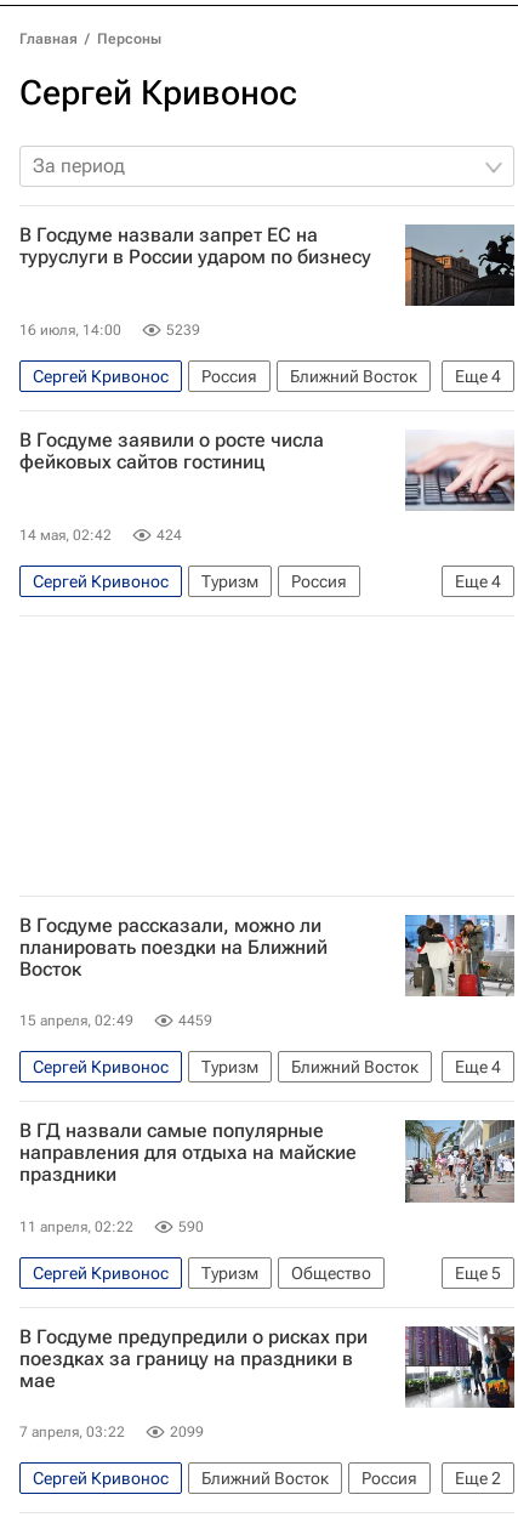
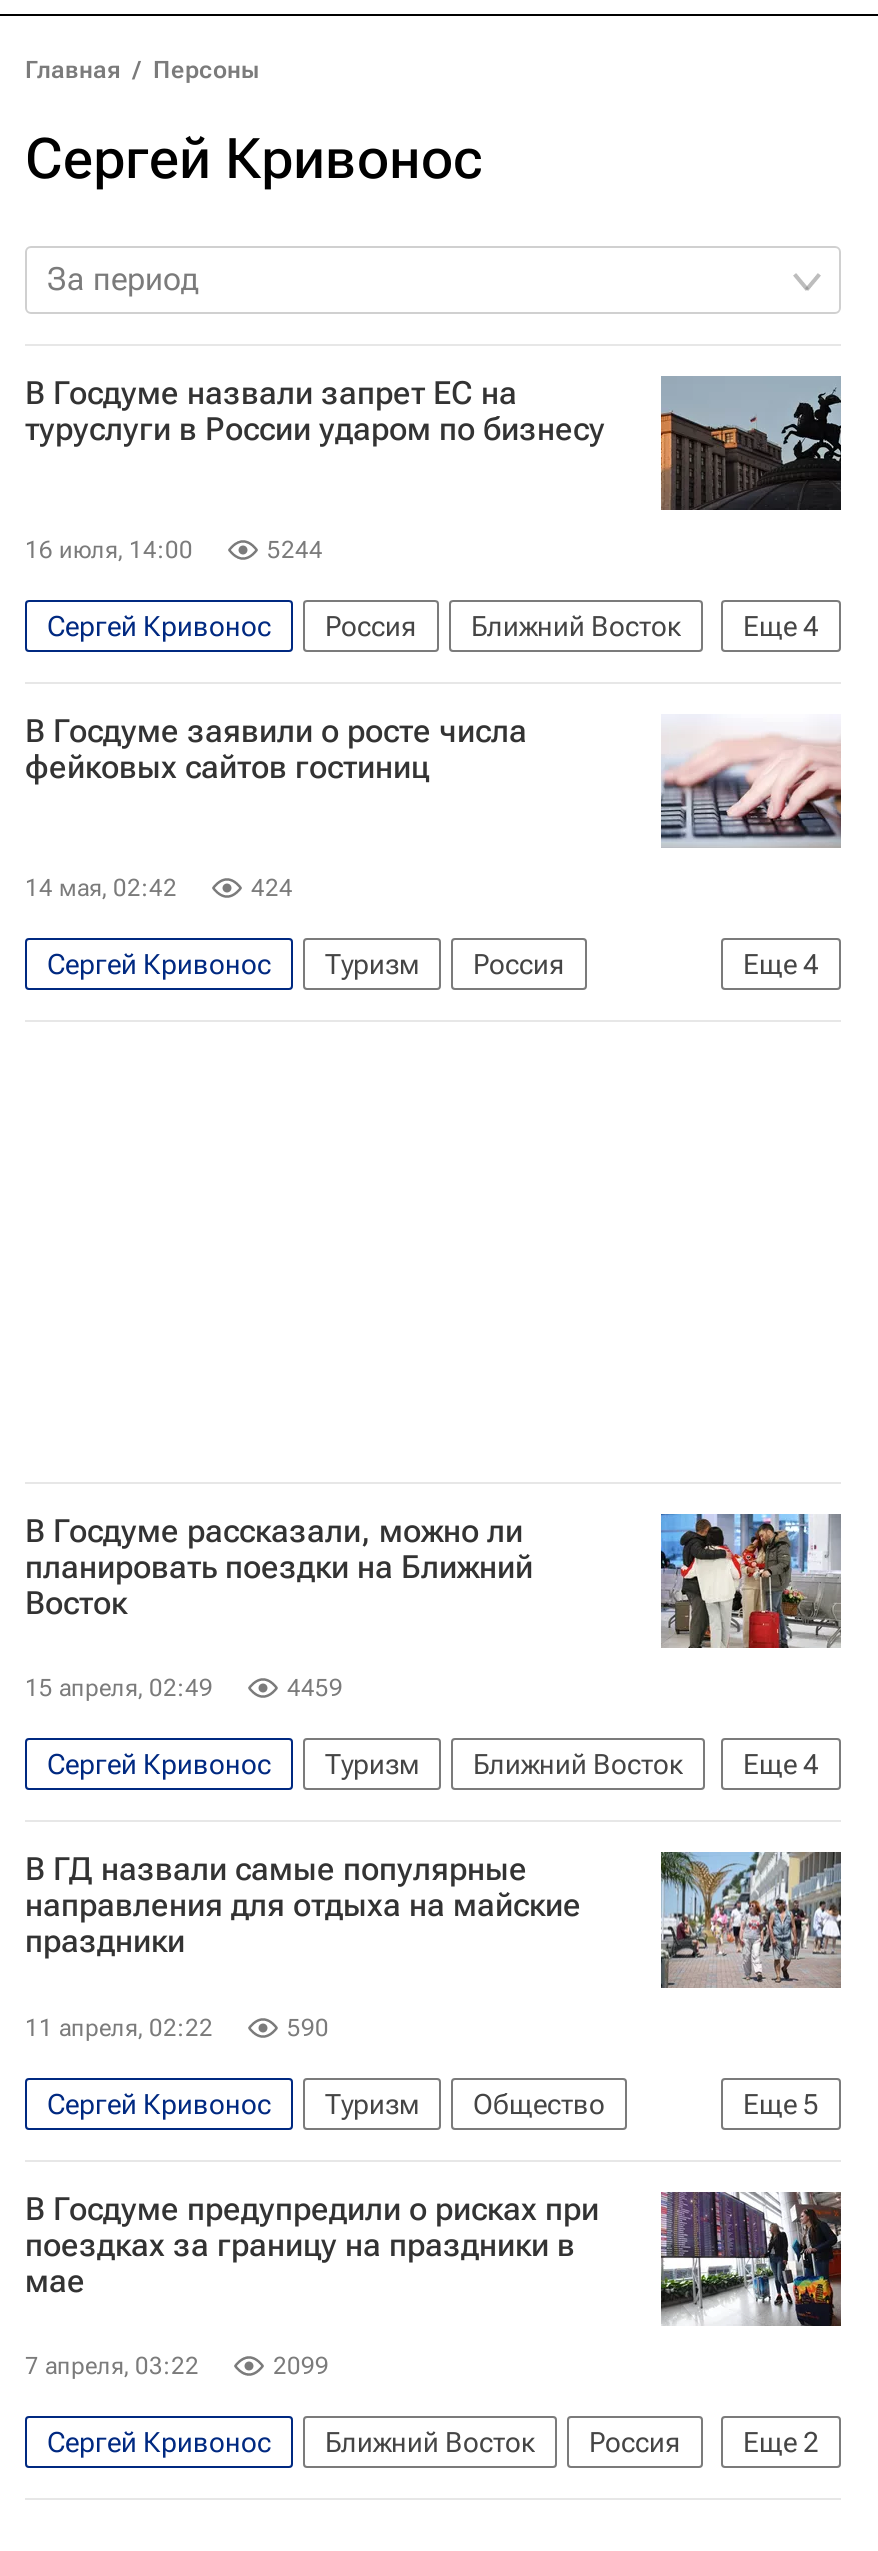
- 5239
+ 5244
